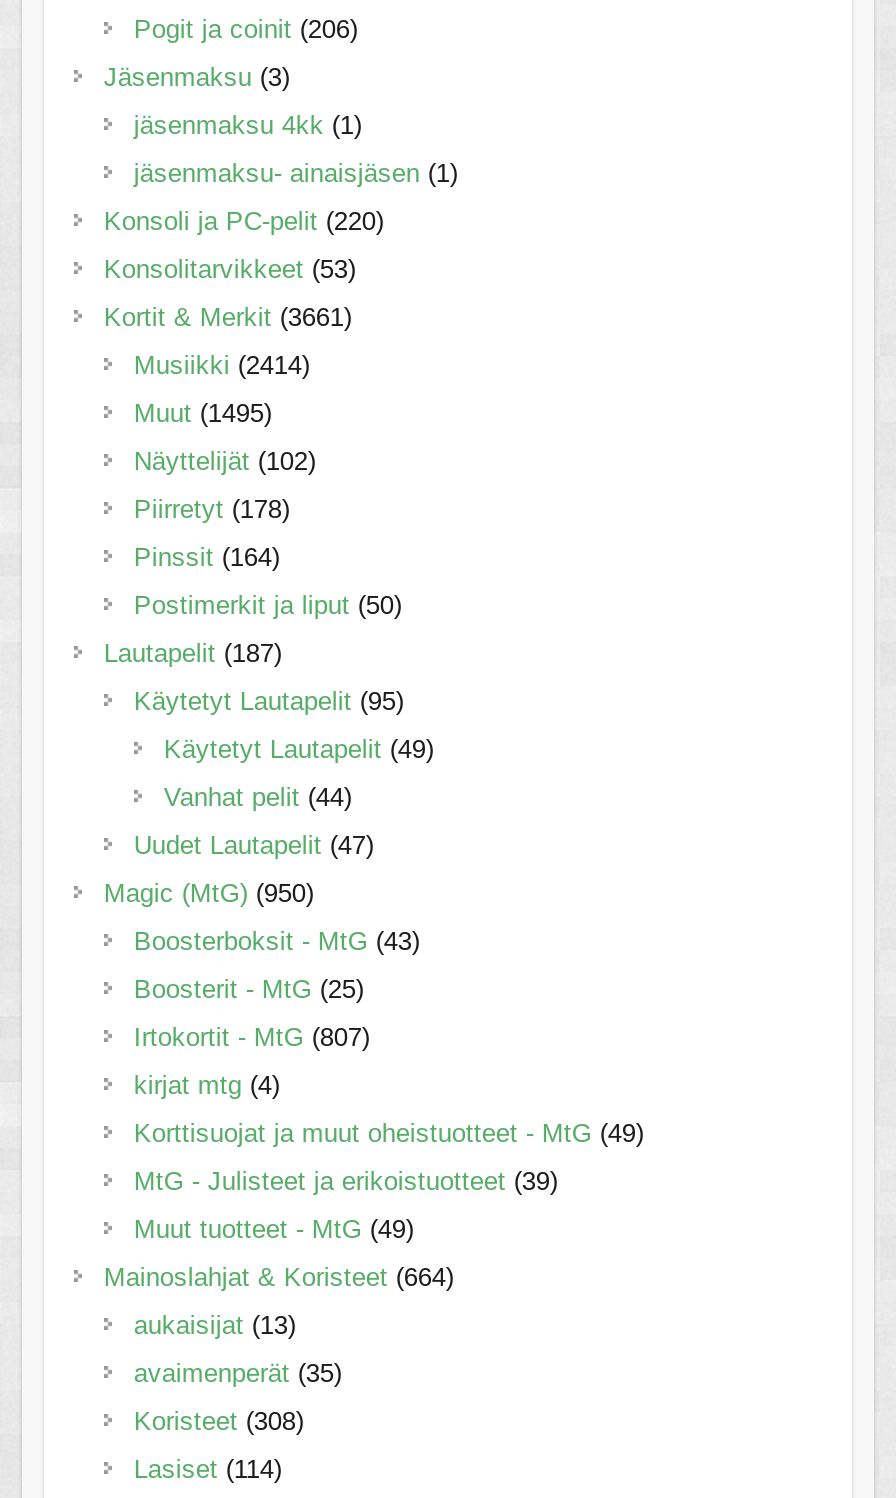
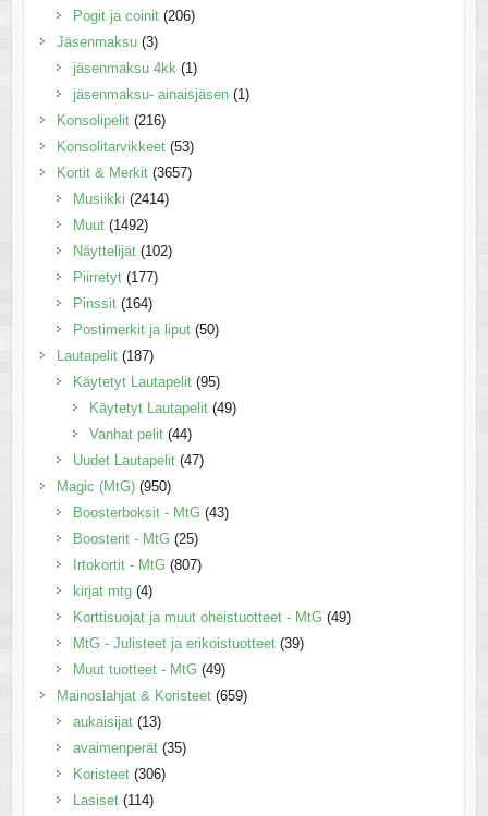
- Konsoli ja PC-pelit (220)
+ Konsolipelit (216)

- Kortit & Merkit (3661)
+ Kortit & Merkit (3657)

- Muut (1495)
+ Muut (1492)

- Piirretyt (178)
+ Piirretyt (177)

- Mainoslahjat & Koristeet (664)
+ Mainoslahjat & Koristeet (659)

- Koristeet (308)
+ Koristeet (306)
